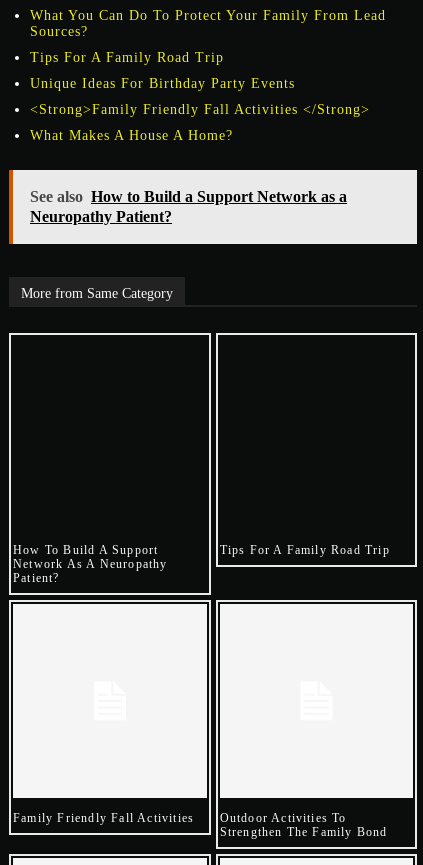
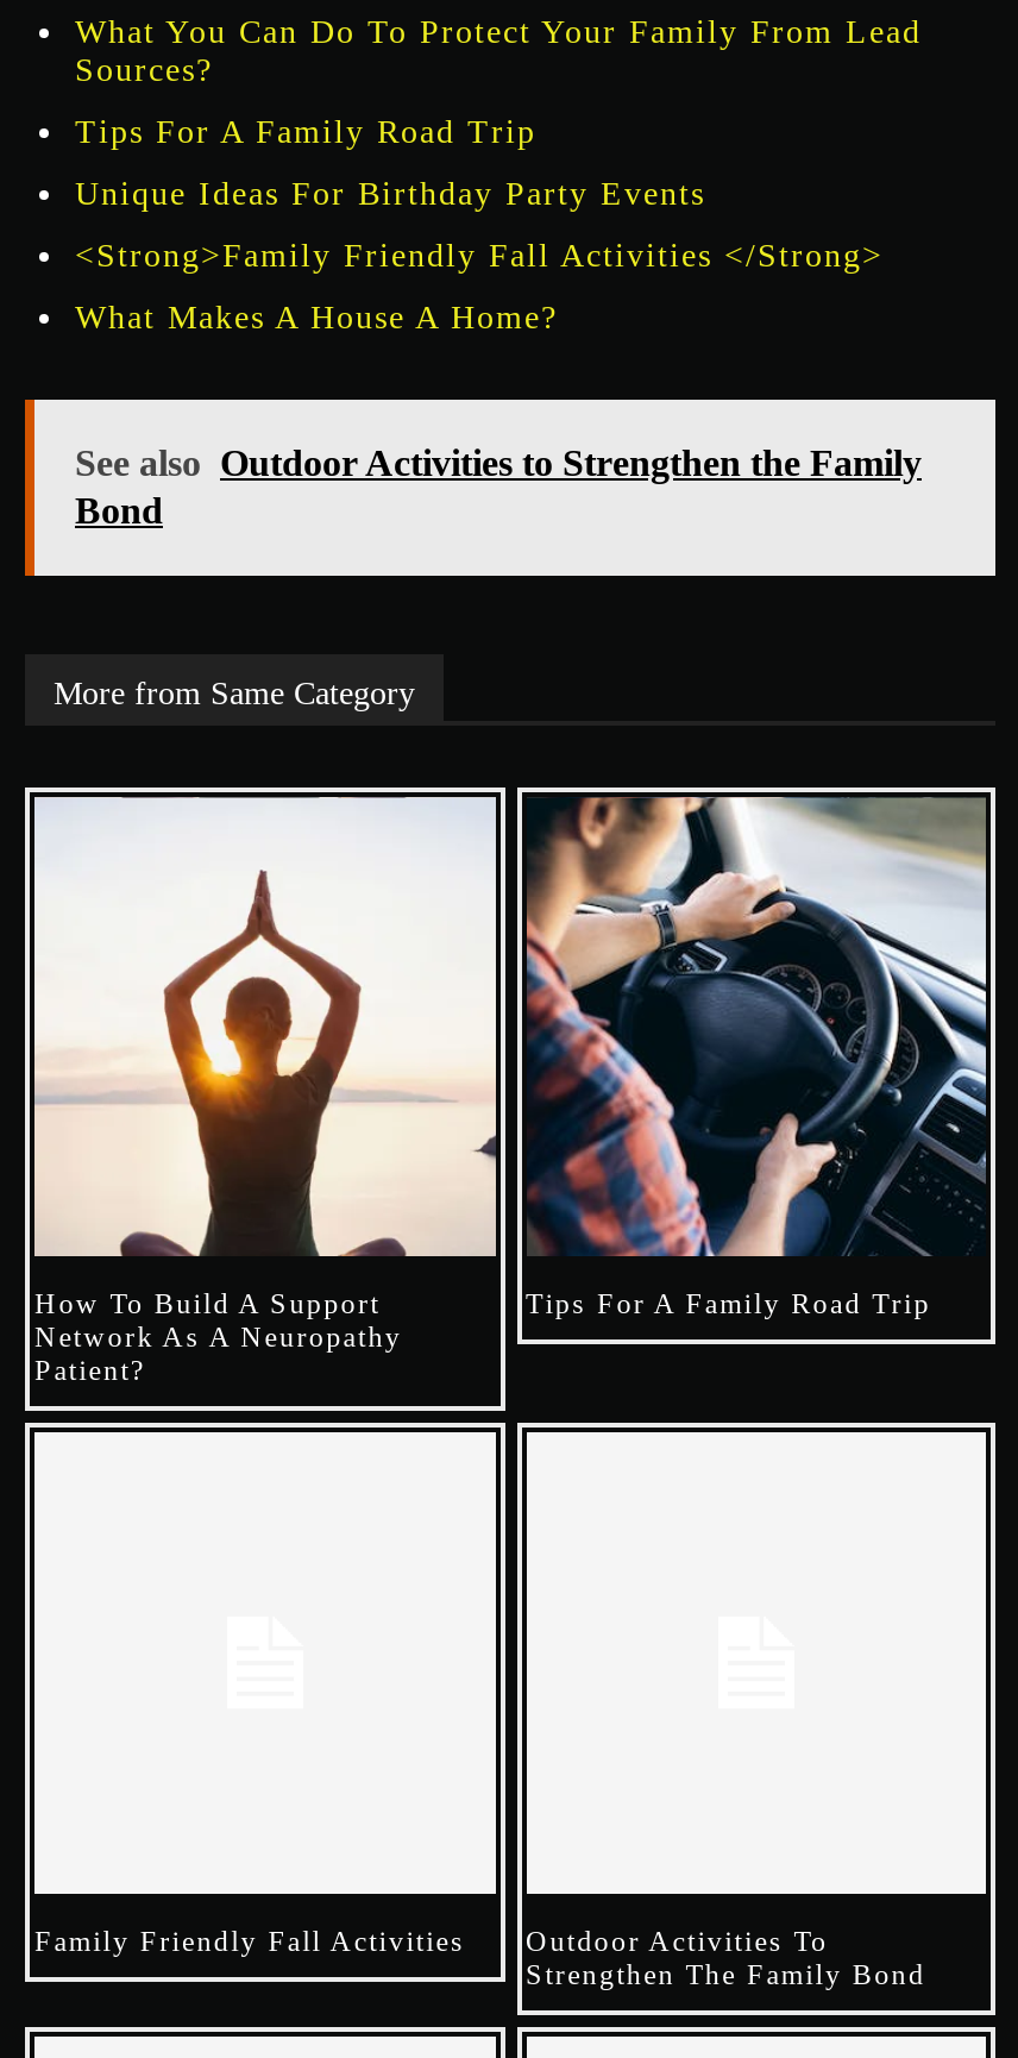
- See also How to Build a Support Network as a
- Neuropathy Patient?
+ See also Outdoor Activities to Strengthen the Family
+ Bond

+ [image]

+ [image]
